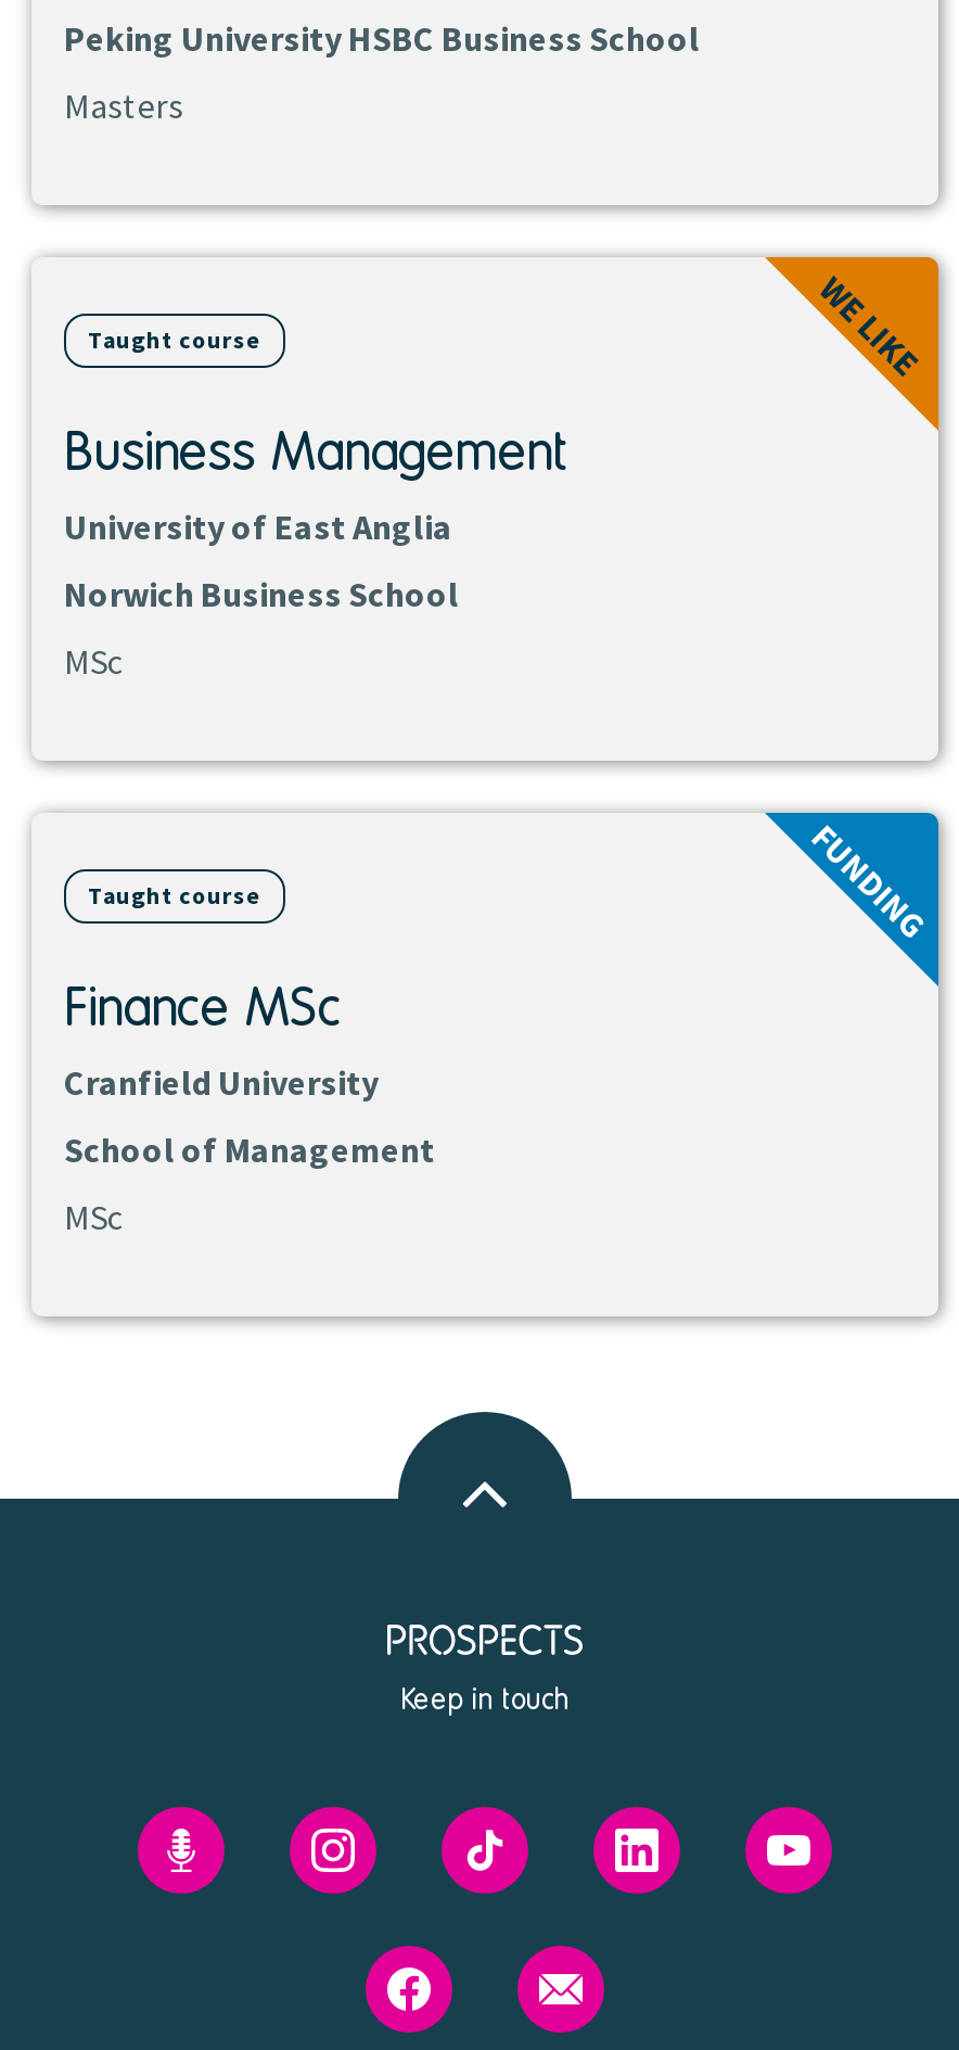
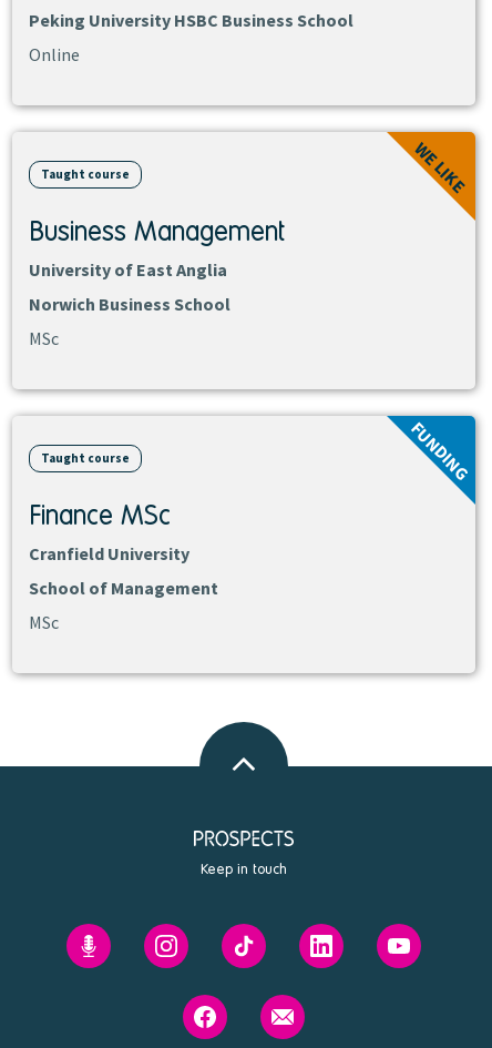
- Masters
+ Online
